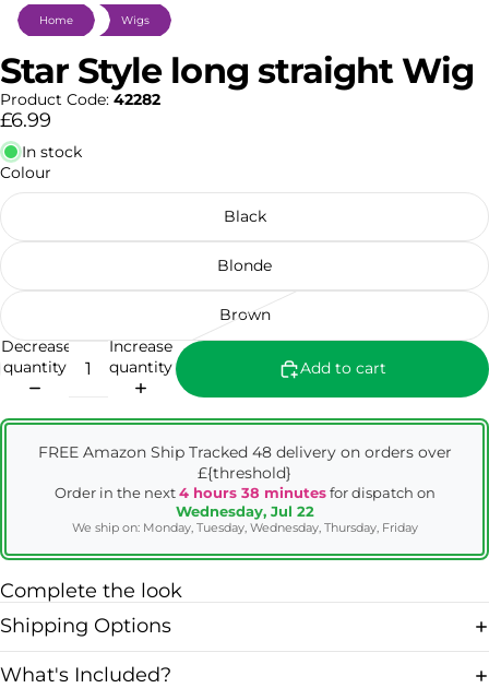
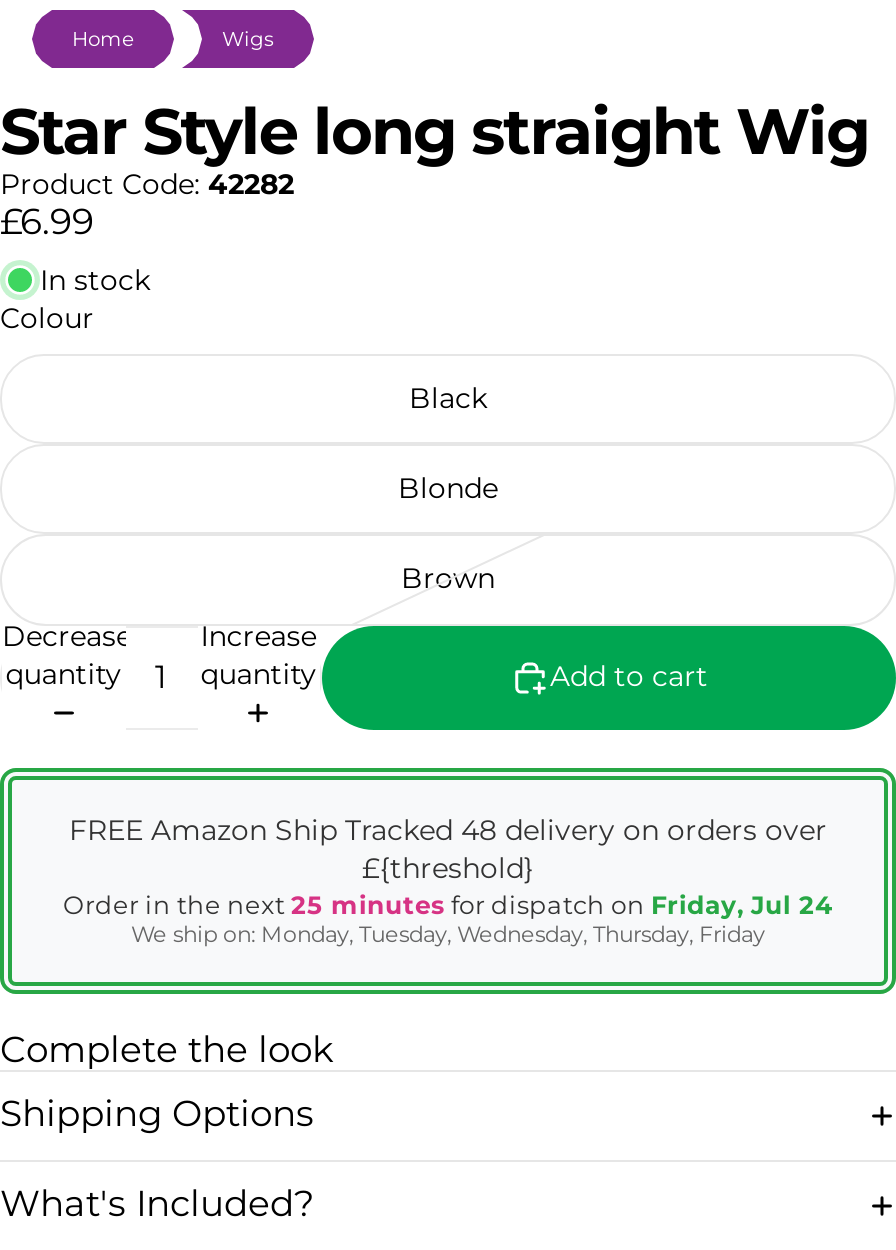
- Order in the next 4 hours 38 minutes for dispatch on
- Wednesday, Jul 22
+ Order in the next 25 minutes for dispatch on Friday, Jul 24
